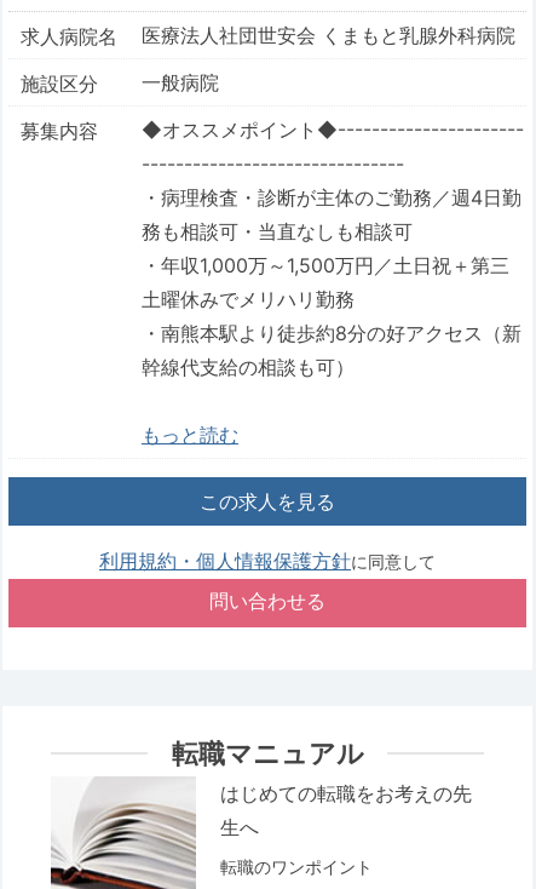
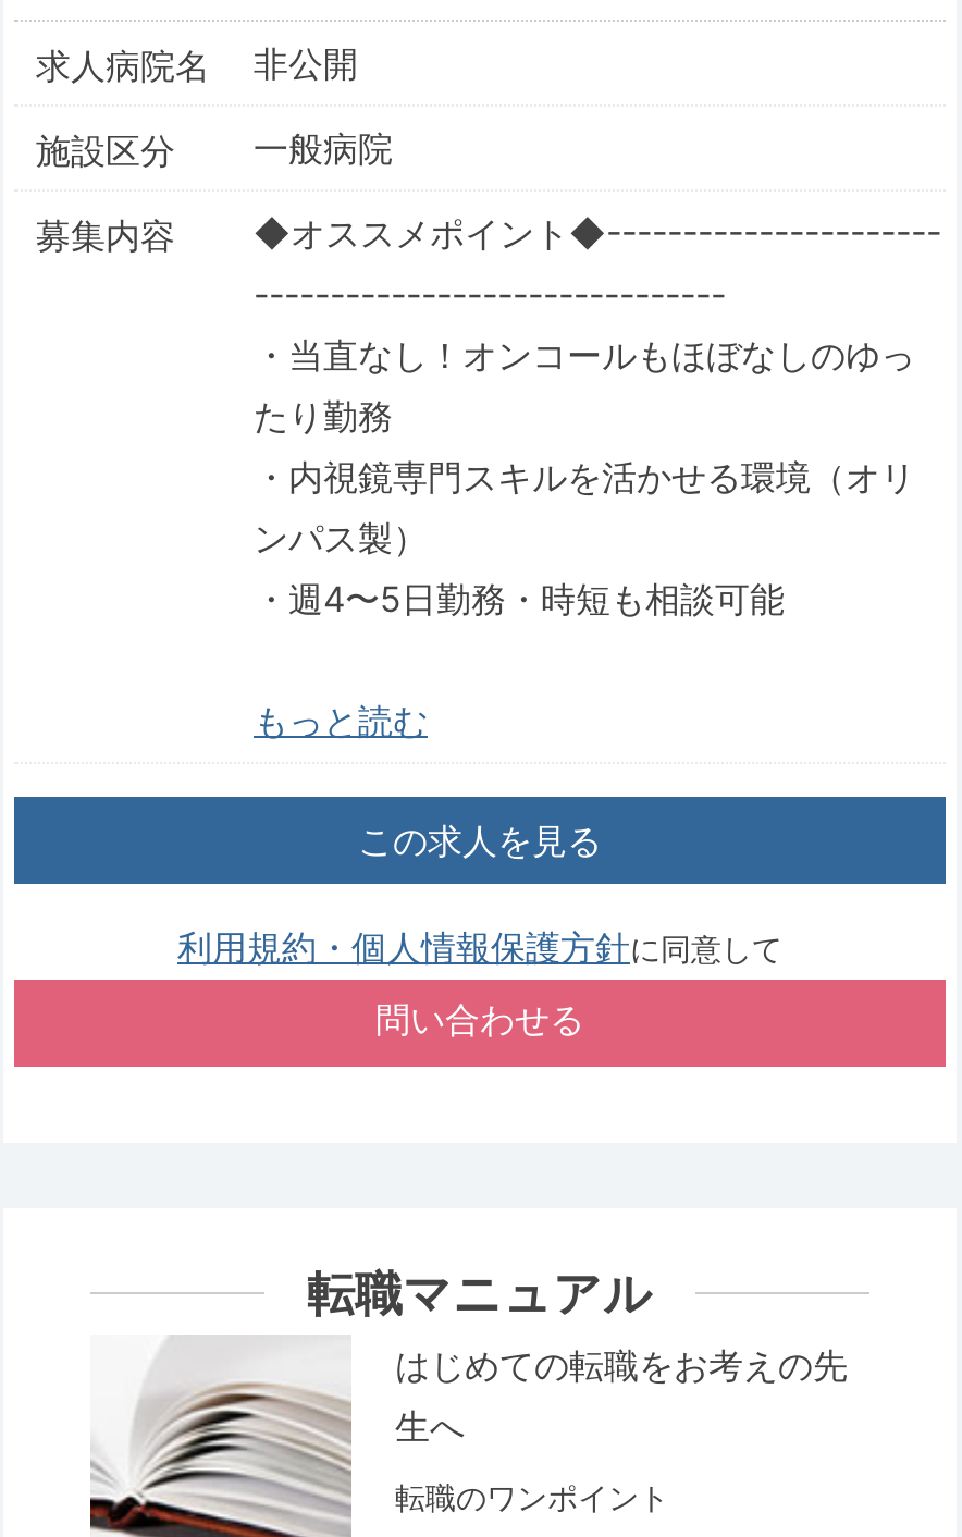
- 医療法人社団世安会 くまもと乳腺外科病院
+ 非公開

- ・病理検査・診断が主体のご勤務／週4日勤
- 務も相談可・当直なしも相談可
- ・年収1,000万～1,500万円／土日祝＋第三
- 土曜休みでメリハリ勤務
- ・南熊本駅より徒歩約8分の好アクセス（新
- 幹線代支給の相談も可）
+ ・当直なし！オンコールもほぼなしのゆっ
+ たり勤務
+ ・内視鏡専門スキルを活かせる環境（オリ
+ ンパス製）
+ ・週4〜5日勤務・時短も相談可能
